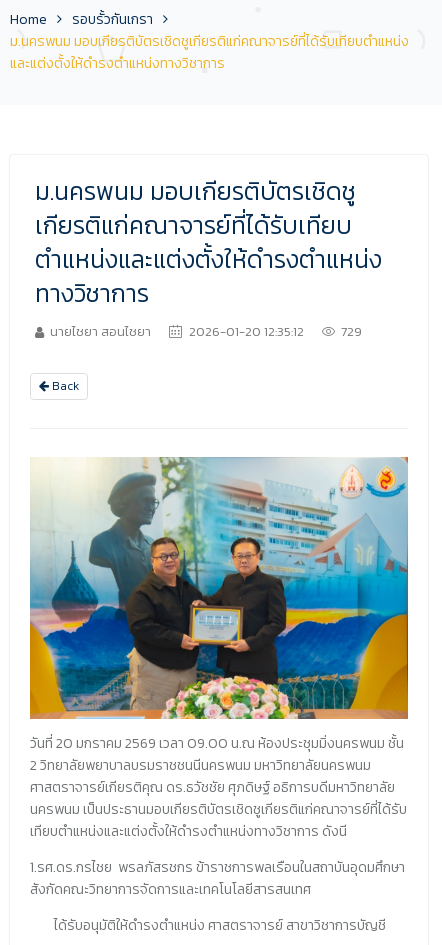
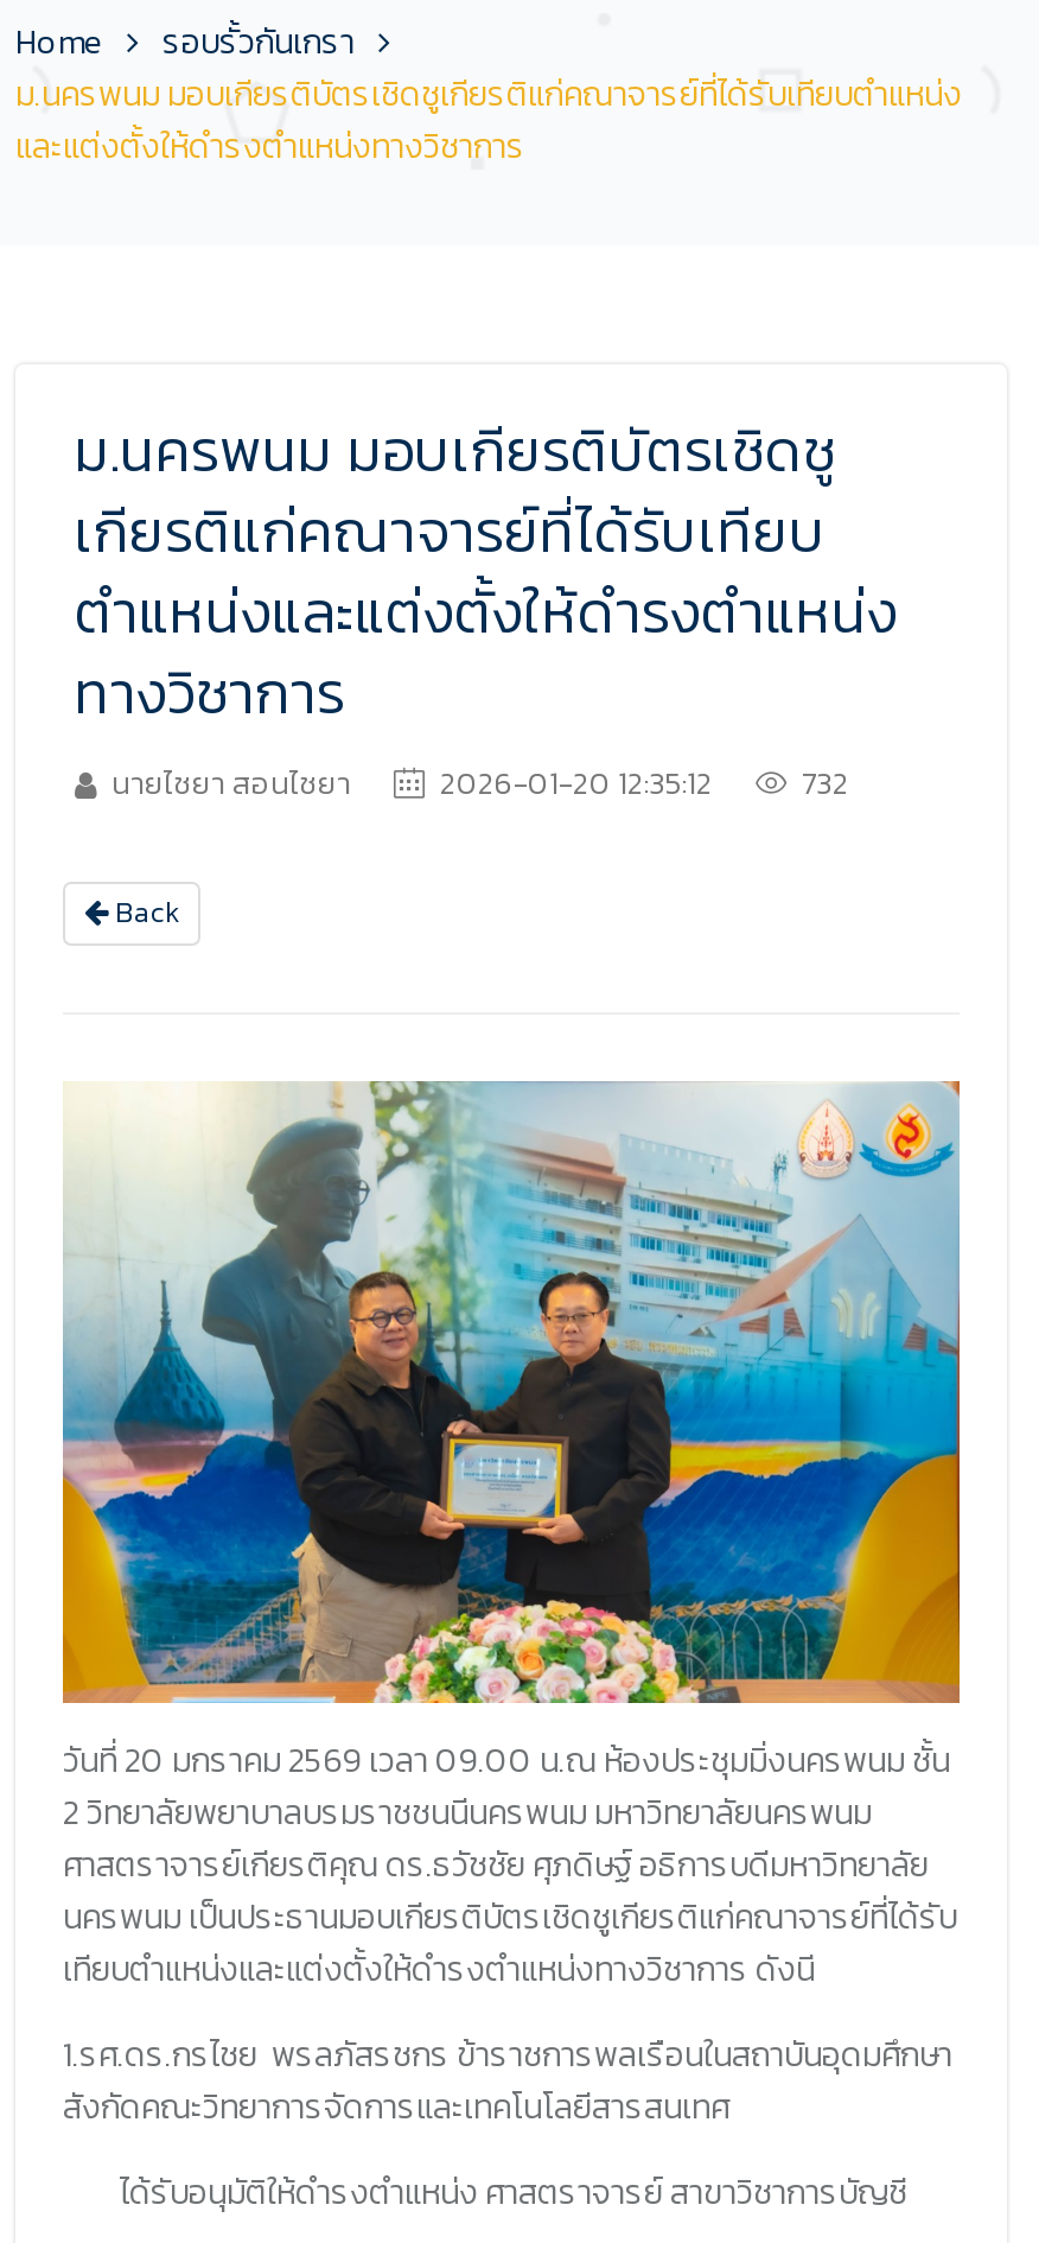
- นายไชยา สอนไชยา 2026-01-20 12:35:12 729
+ นายไชยา สอนไชยา 2026-01-20 12:35:12 732
